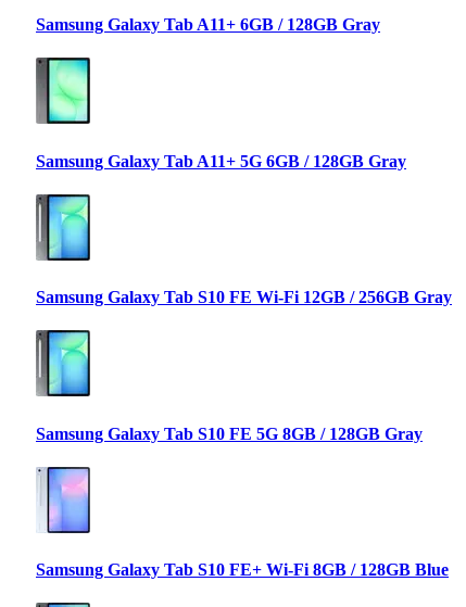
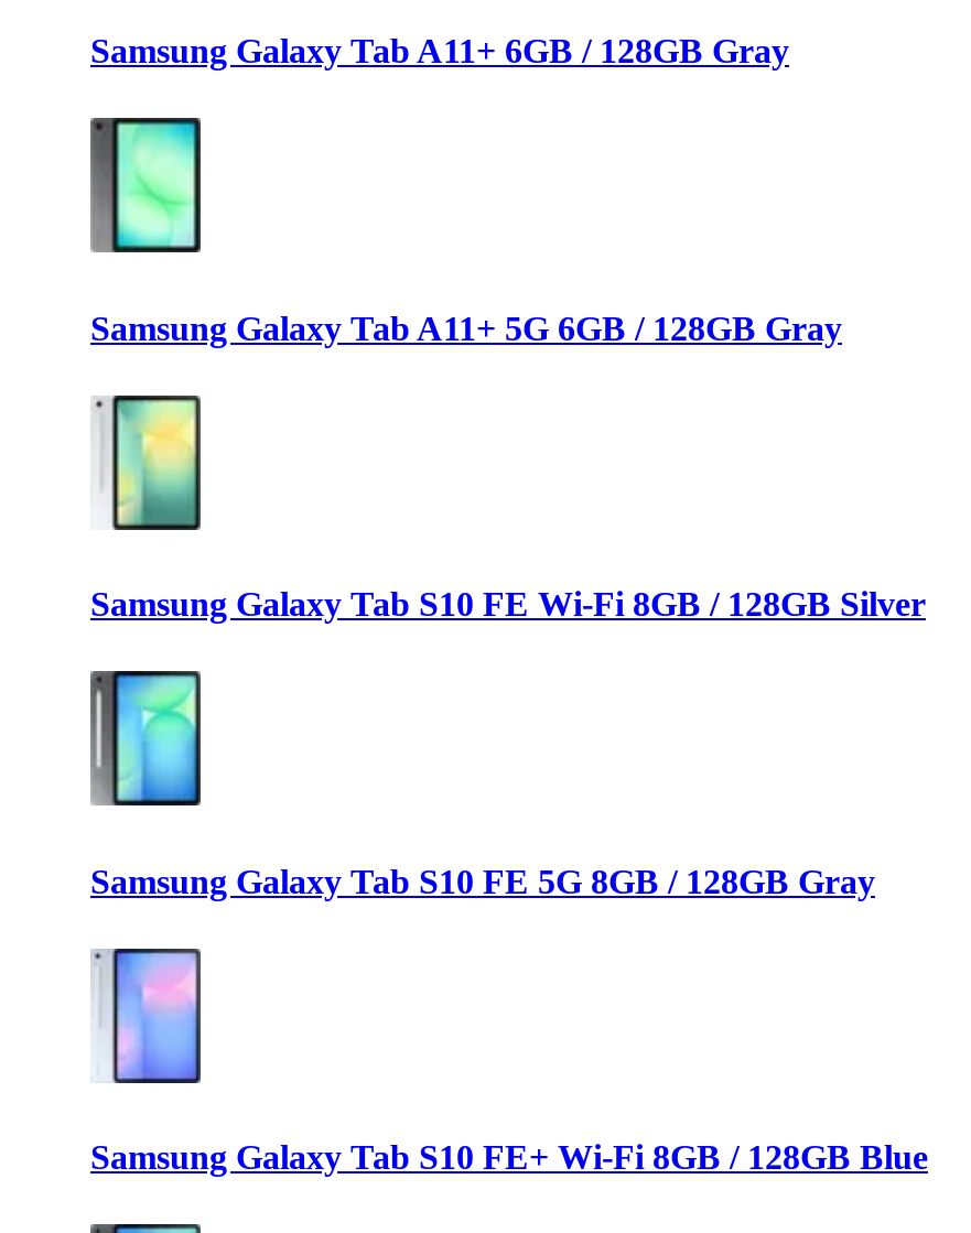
- [image]
- Samsung Galaxy Tab S10 FE Wi-Fi 12GB / 256GB Gray
+ [image]
+ Samsung Galaxy Tab S10 FE Wi-Fi 8GB / 128GB Silver
